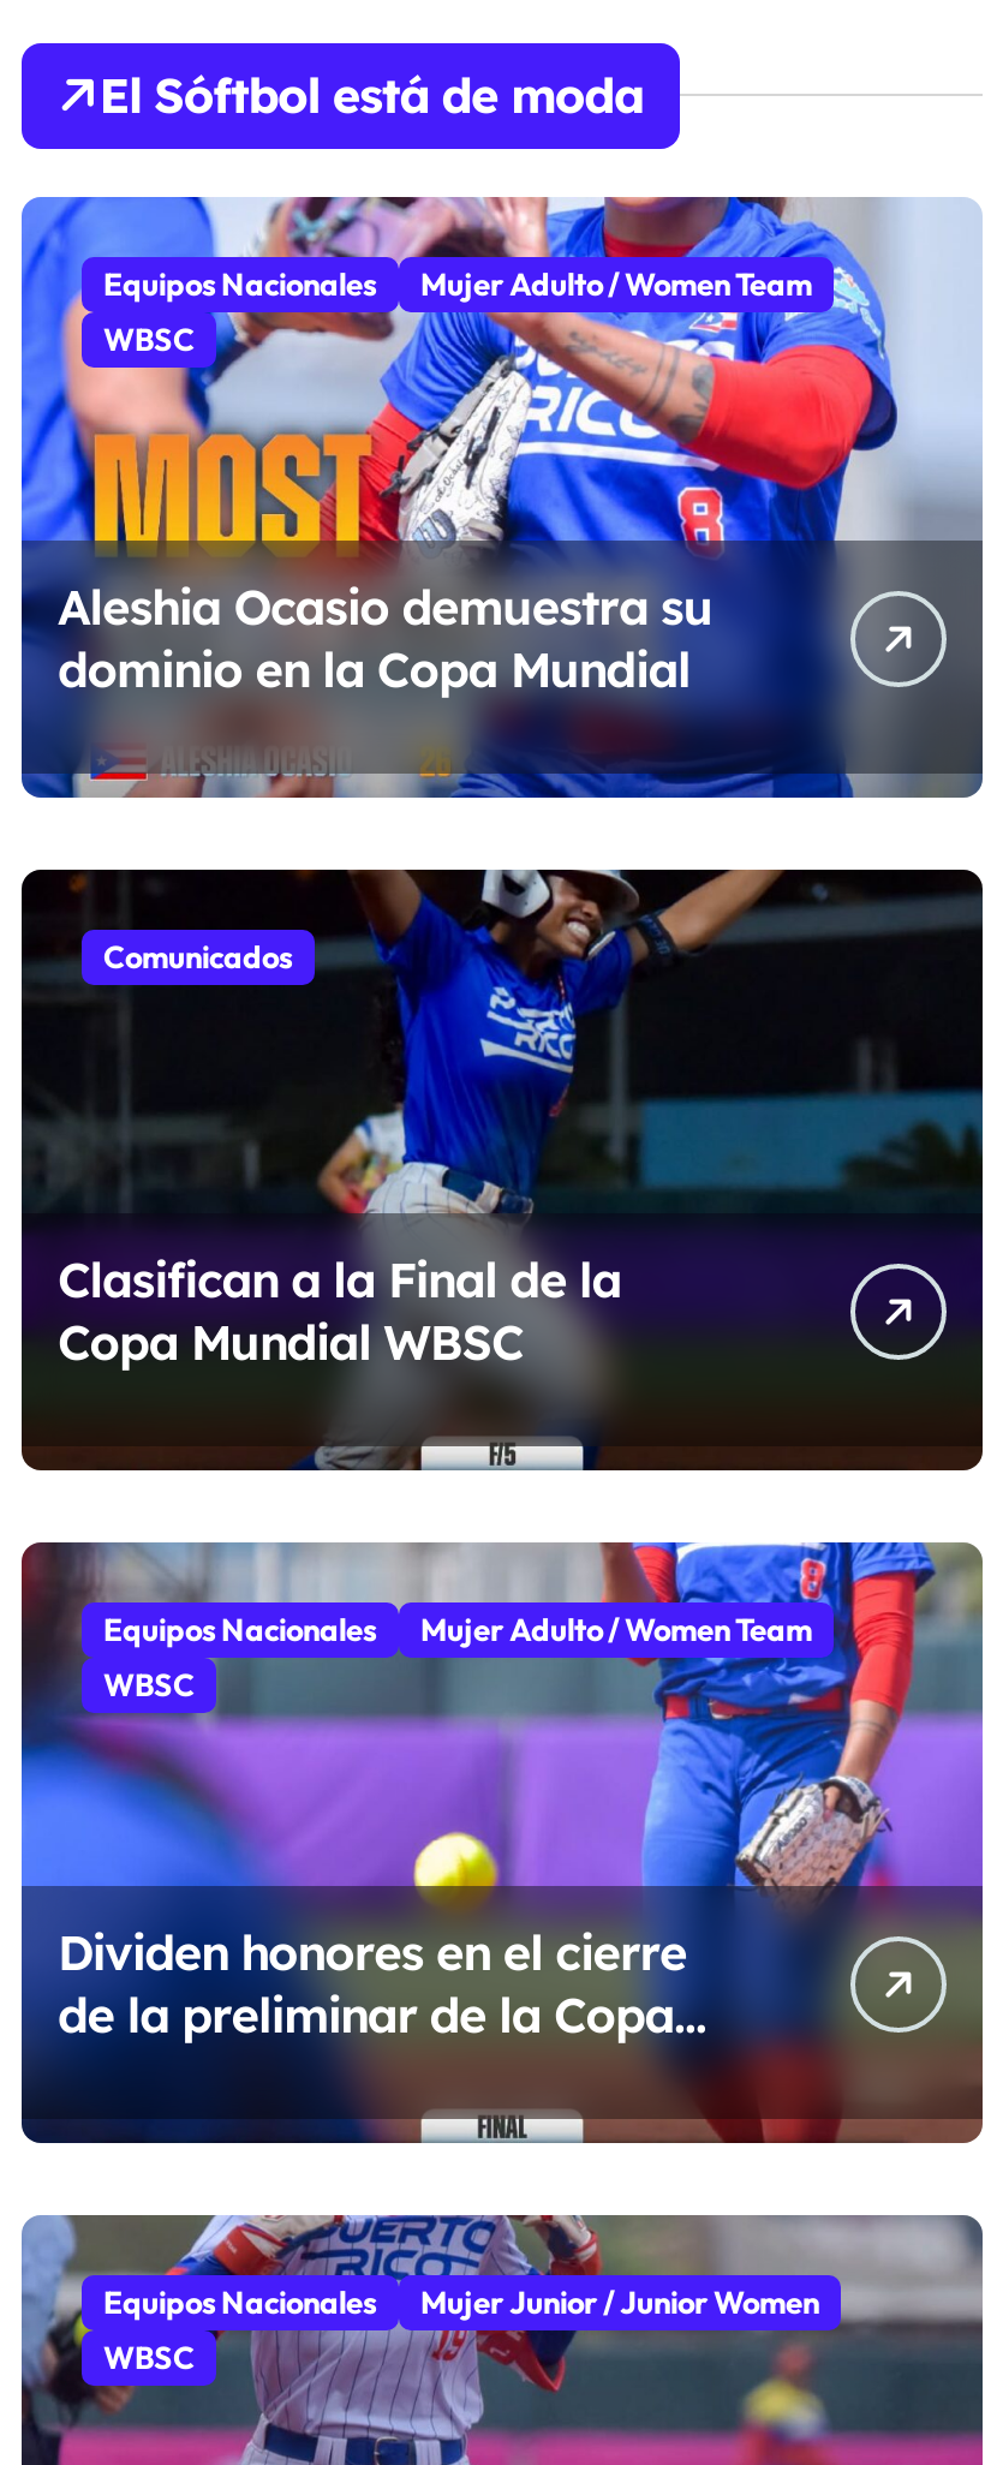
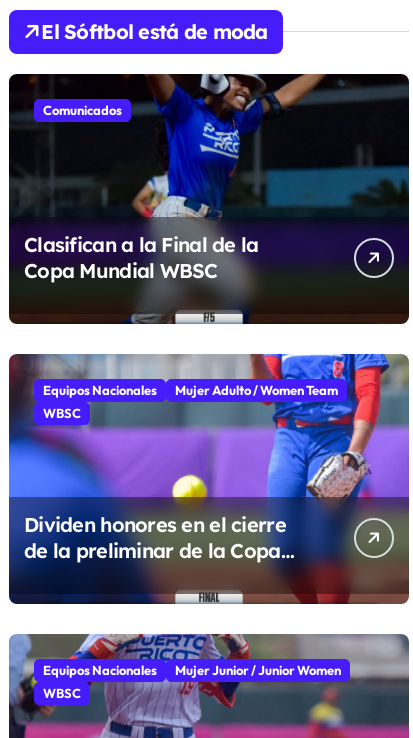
- [image]
- Equipos Nacionales
- Mujer Adulto / Women Team
- WBSC

- Aleshia Ocasio demuestra su
- dominio en la Copa Mundial
